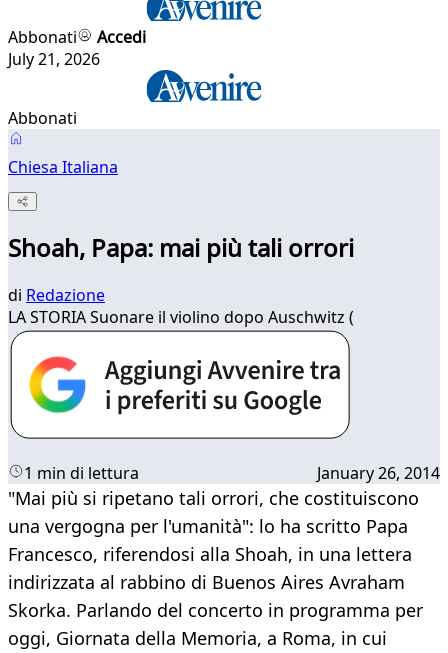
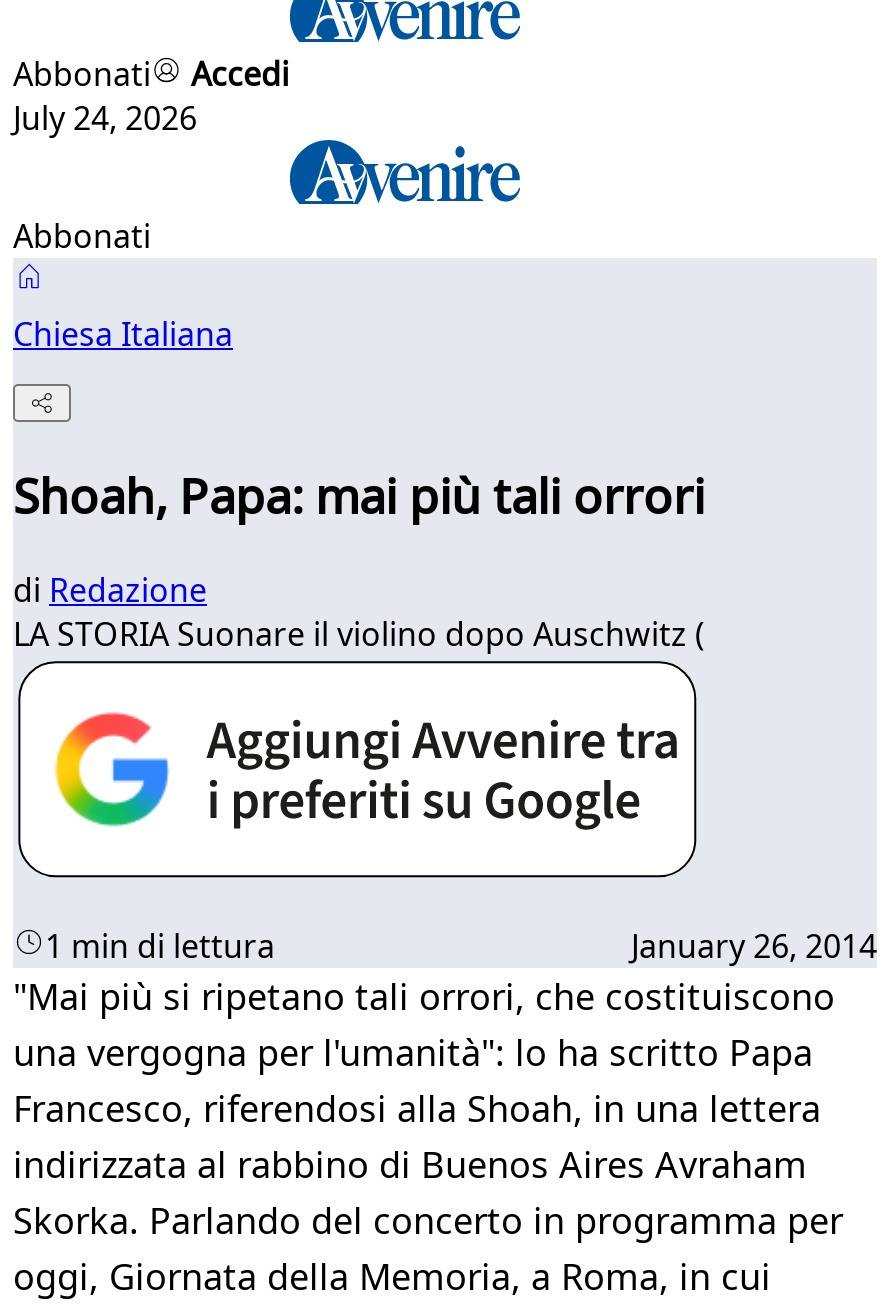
- July 21, 2026
+ July 24, 2026
